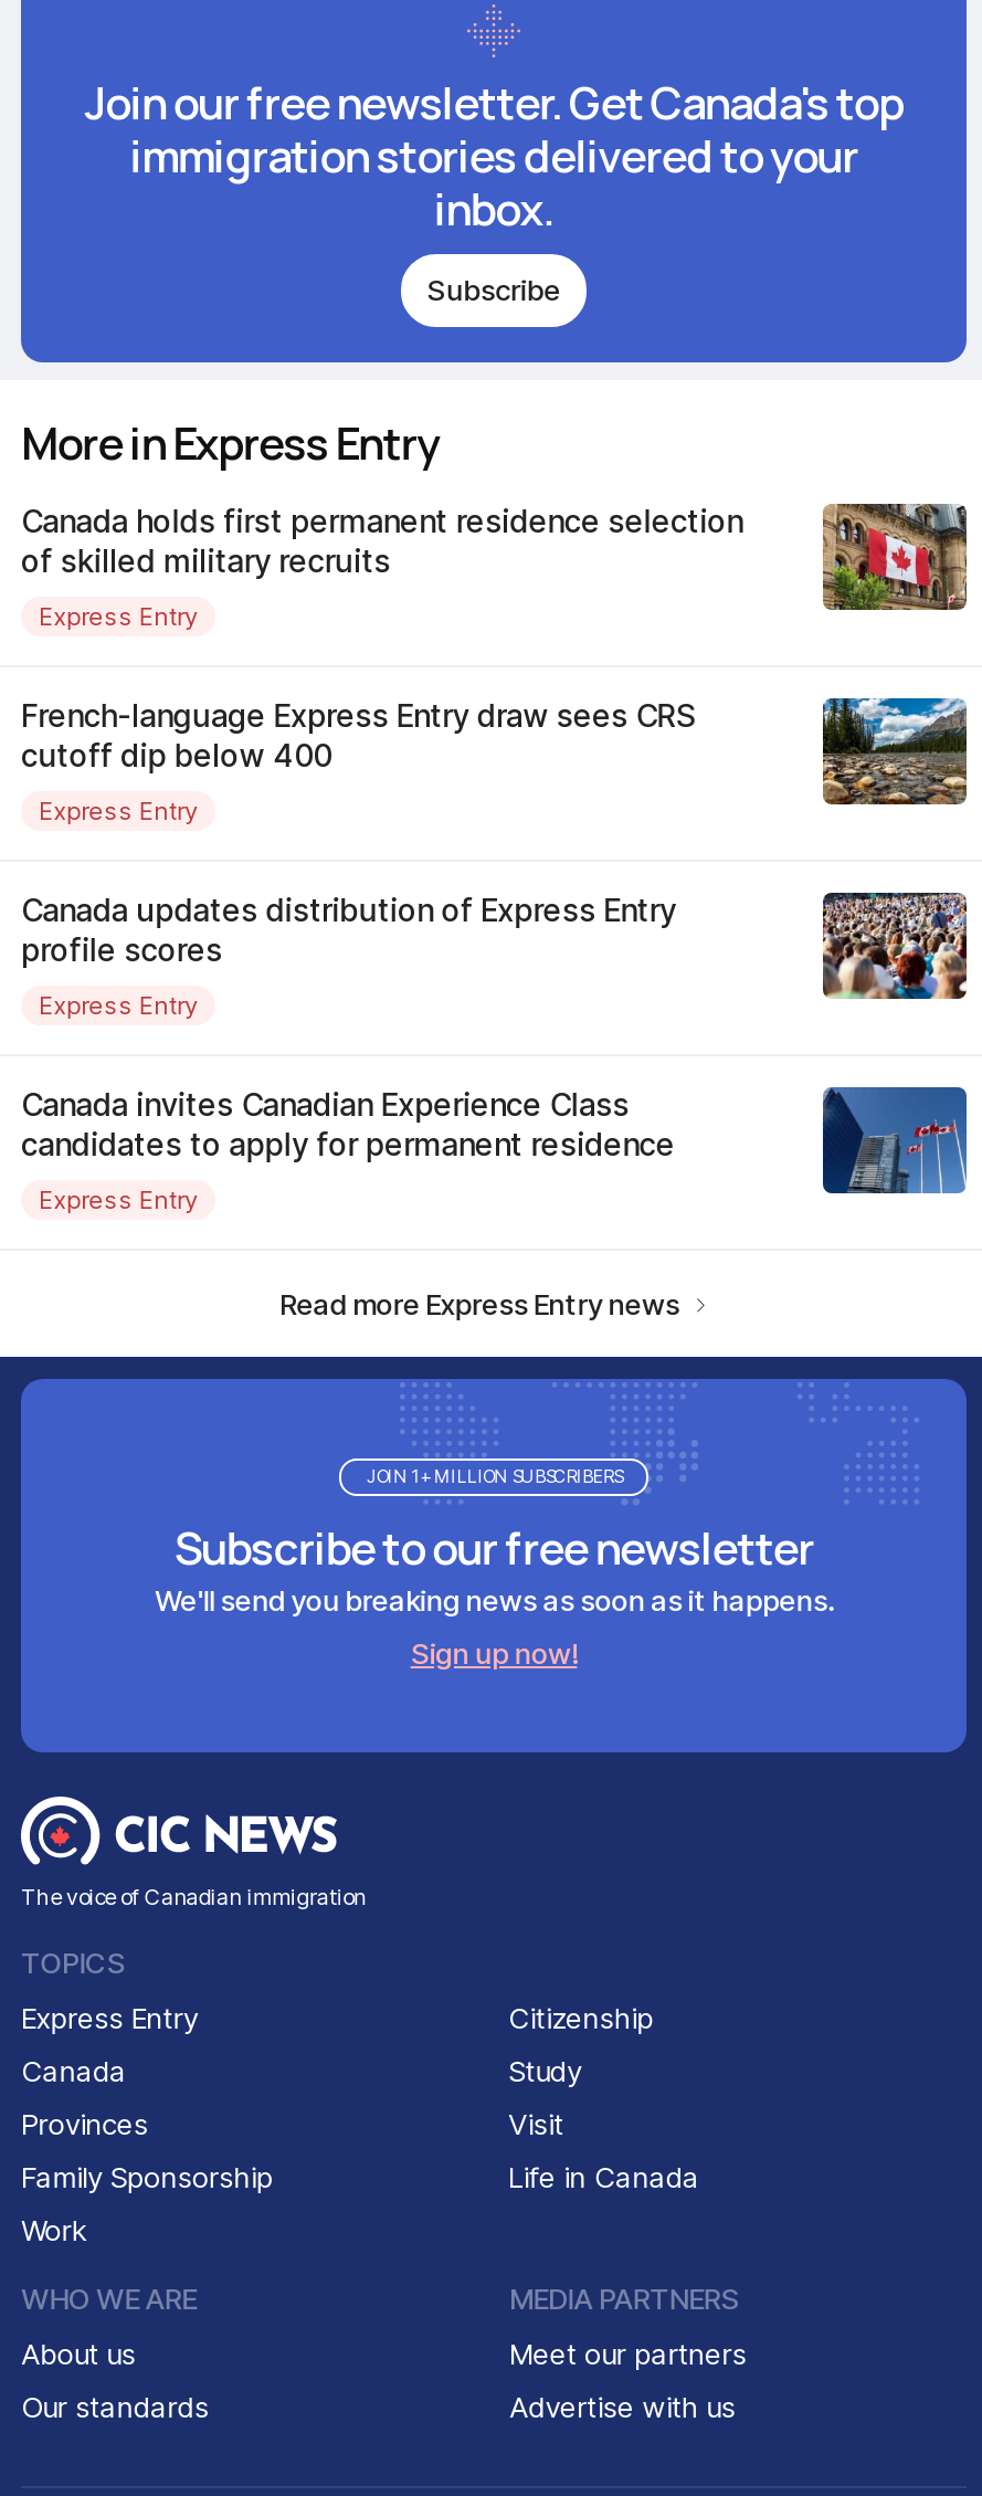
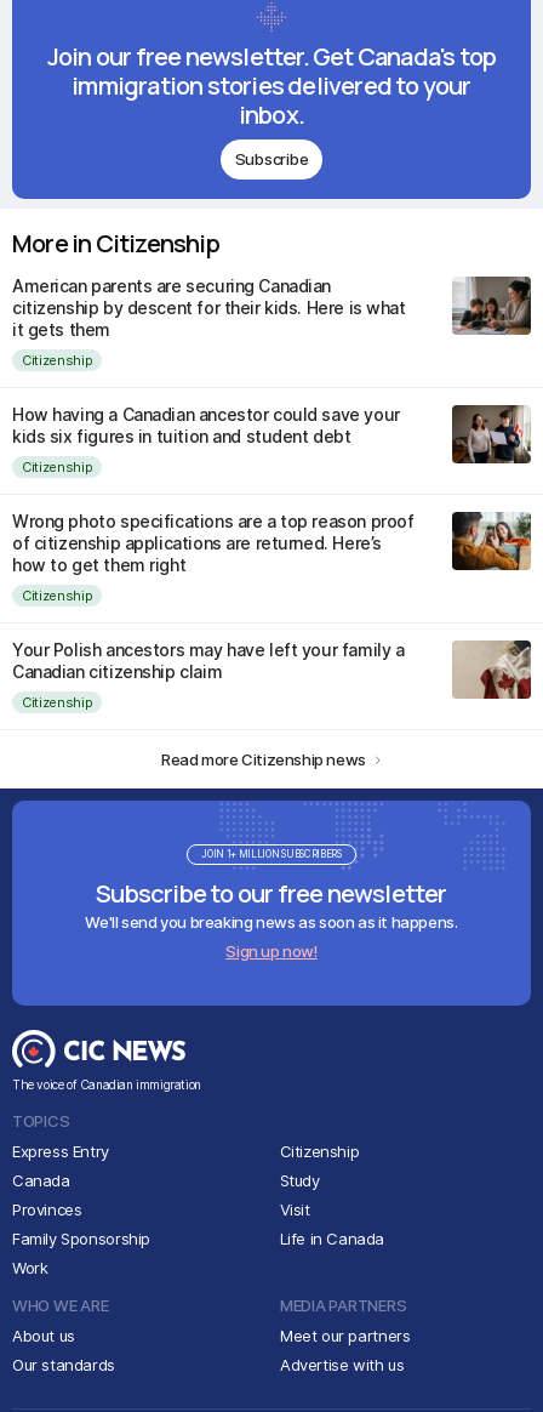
- More in Express Entry
+ More in Citizenship

- [image]
- Canada holds first permanent residence selection
- of skilled military recruits
+ [image]
+ American parents are securing Canadian
+ citizenship by descent for their kids. Here is what
+ it gets them

- Express Entry
+ Citizenship

- French-language Express Entry draw sees CRS
- cutoff dip below 400
+ How having a Canadian ancestor could save your
+ kids six figures in tuition and student debt

- [image]
+ [image]

- Express Entry
+ Citizenship

- Canada updates distribution of Express Entry
- profile scores
+ Wrong photo specifications are a top reason proof
+ of citizenship applications are returned. Here’s
+ how to get them right

- [image]
+ [image]

- Express Entry
+ Citizenship

- Canada invites Canadian Experience Class
- candidates to apply for permanent residence
+ Your Polish ancestors may have left your family a
+ Canadian citizenship claim

- [image]
+ [image]

- Express Entry
+ Citizenship

- Read more Express Entry news
+ Read more Citizenship news
